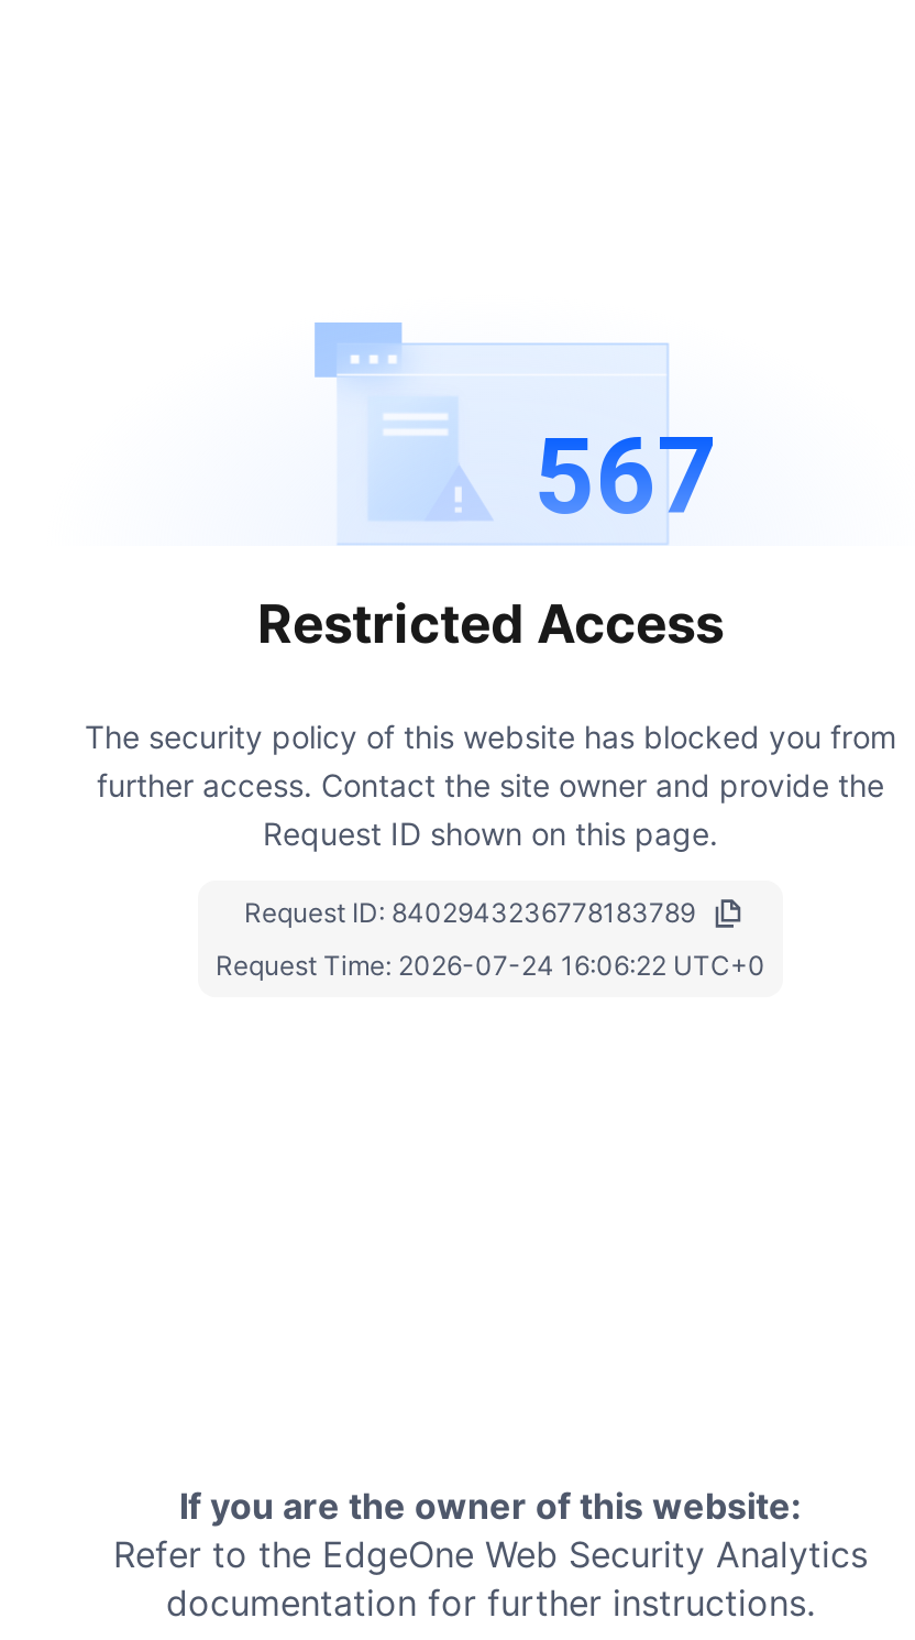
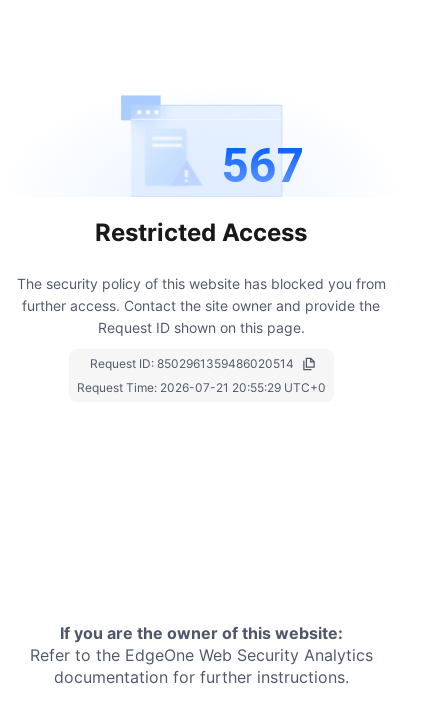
- Request ID: 8402943236778183789
+ Request ID: 8502961359486020514

- Request Time: 2026-07-24 16:06:22 UTC+0
+ Request Time: 2026-07-21 20:55:29 UTC+0
